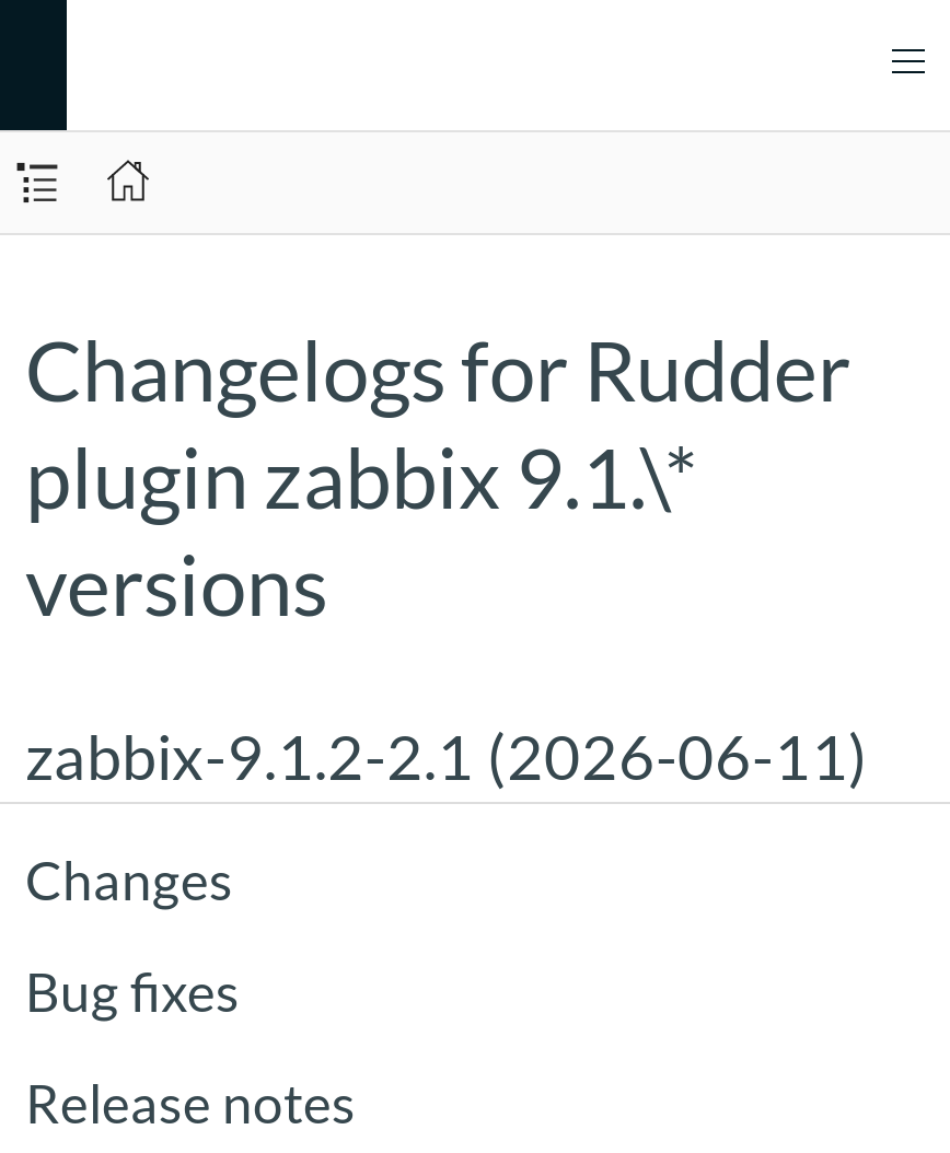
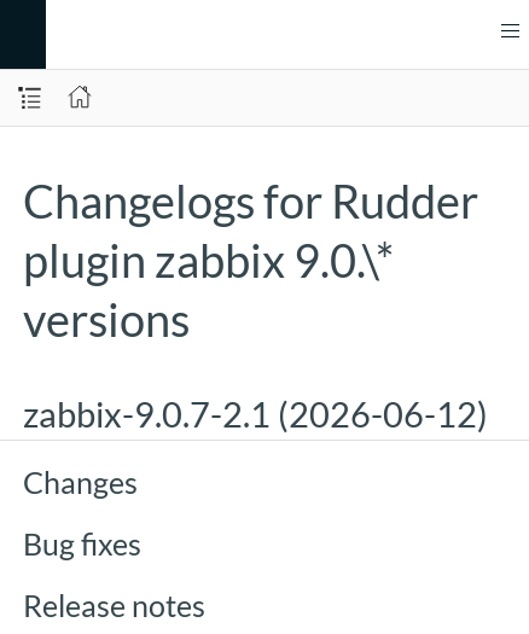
- plugin zabbix 9.1.\*
+ plugin zabbix 9.0.\*

- zabbix-9.1.2-2.1 (2026-06-11)
+ zabbix-9.0.7-2.1 (2026-06-12)
